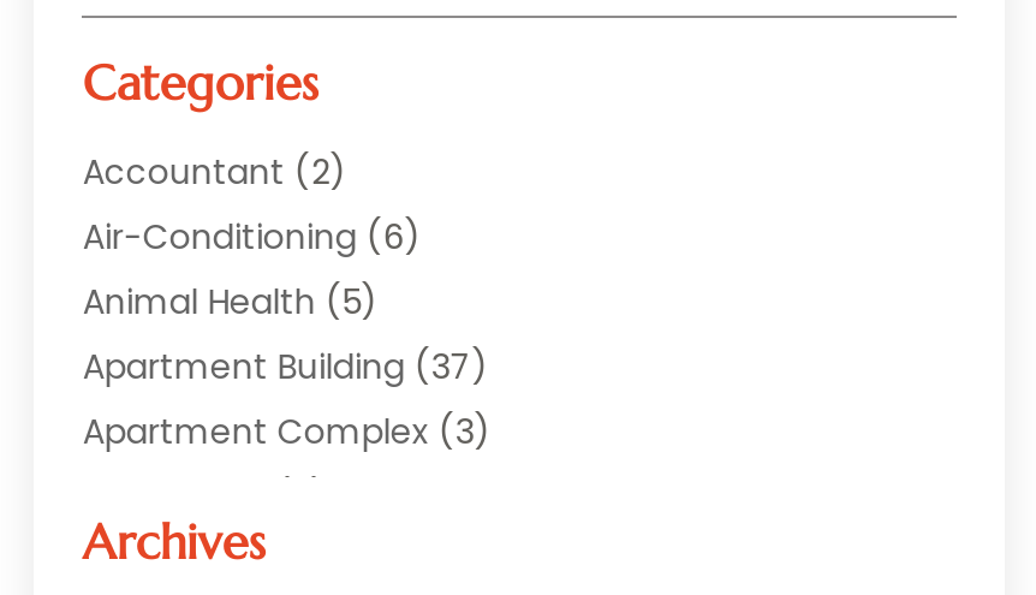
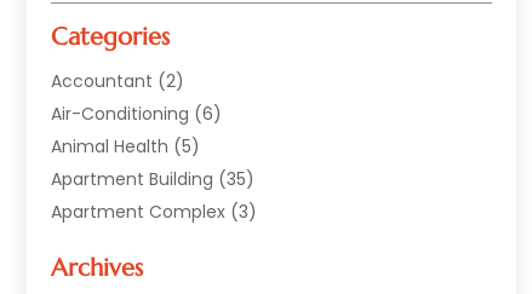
- Apartment Building (37)
+ Apartment Building (35)
